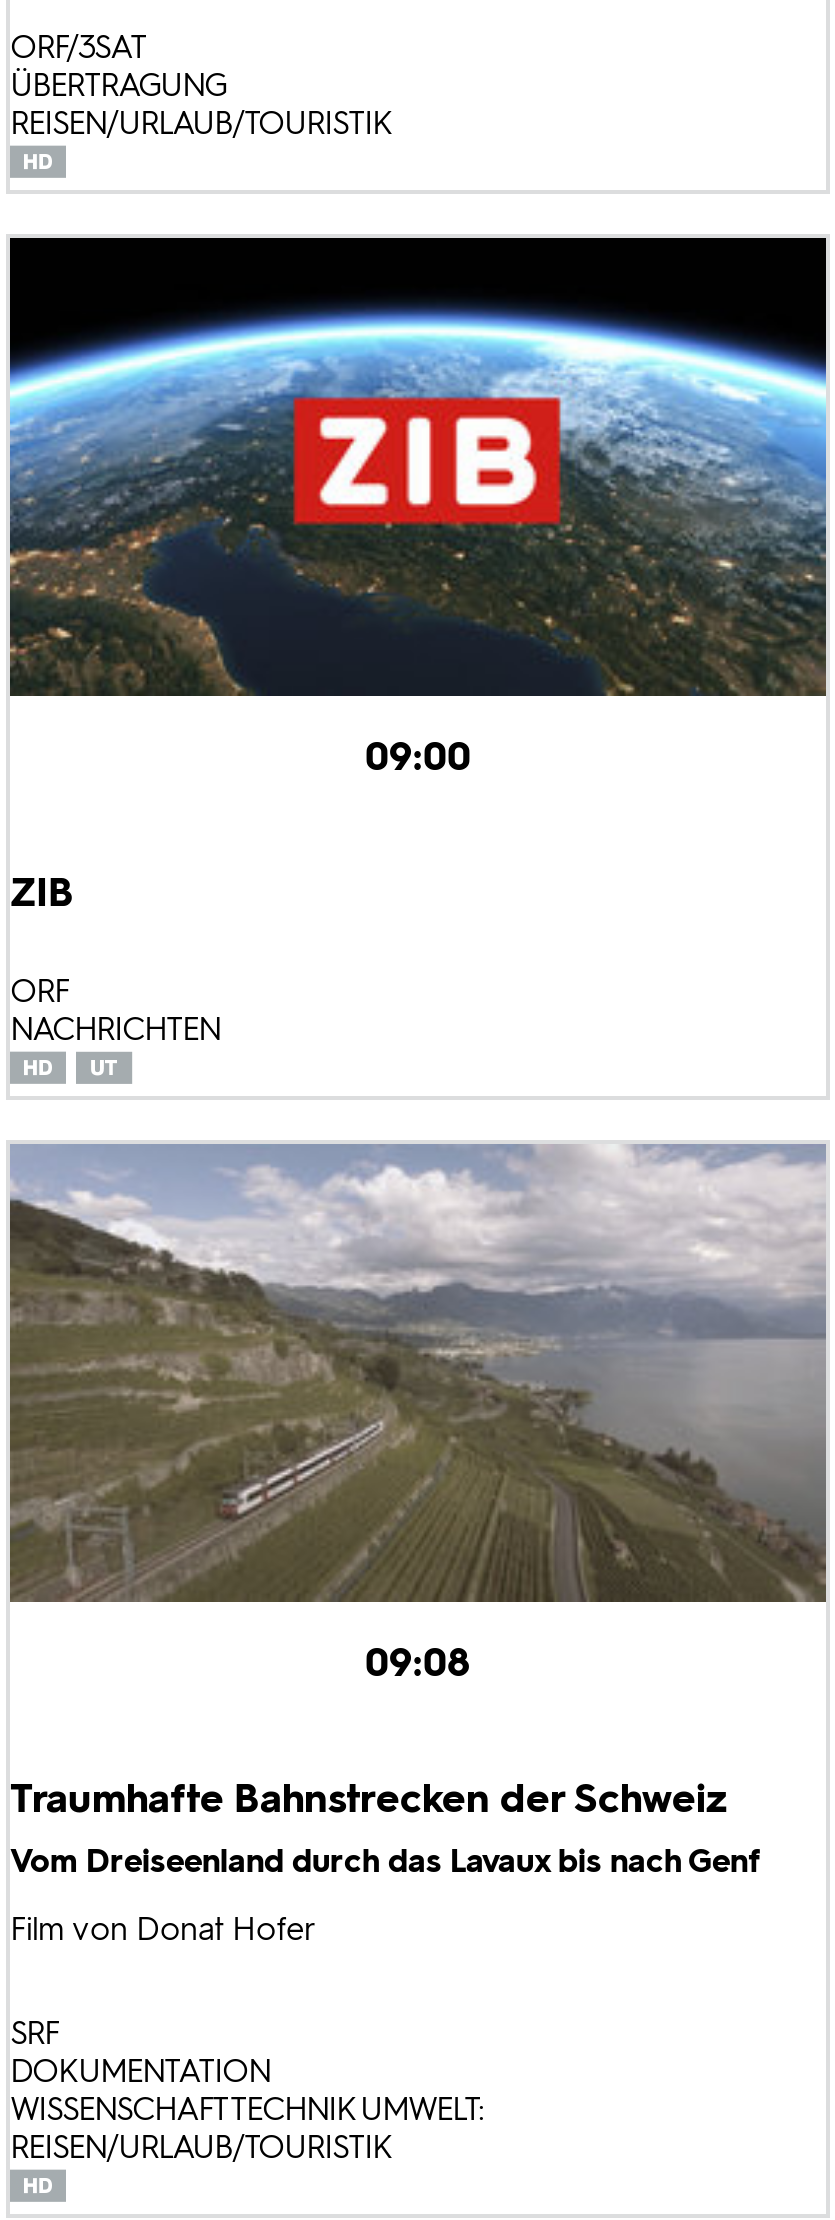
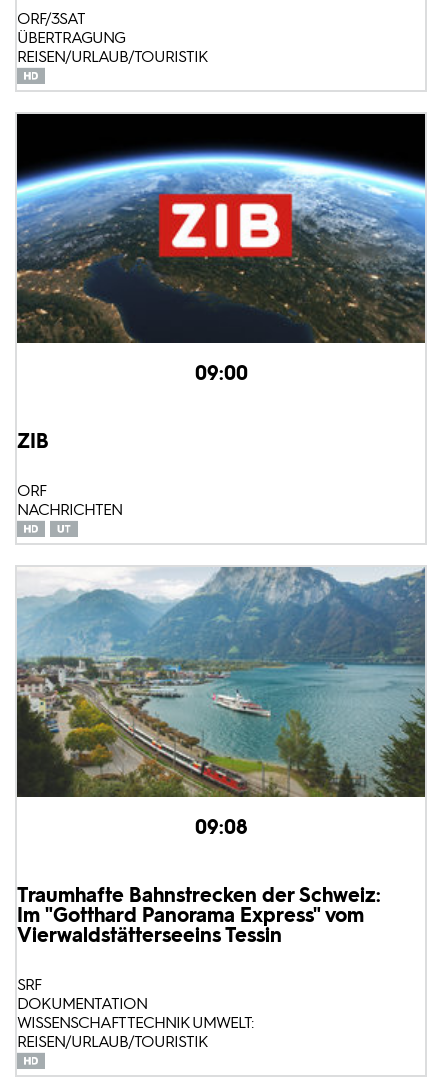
- [image]
+ [image]

- Traumhafte Bahnstrecken der Schweiz
- Vom Dreiseenland durch das Lavaux bis nach Genf
- Film von Donat Hofer
+ Traumhafte Bahnstrecken der Schweiz:
+ Im "Gotthard Panorama Express" vom
+ Vierwaldstätterseeins Tessin
